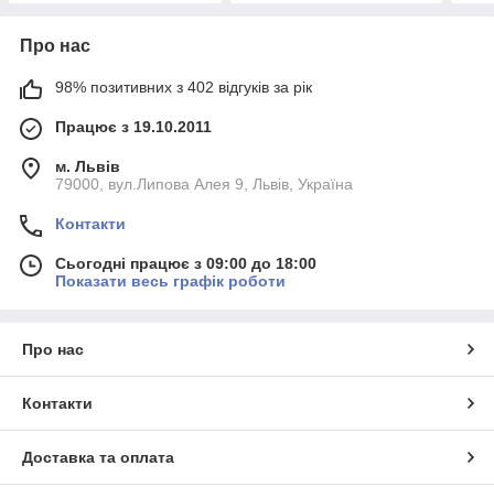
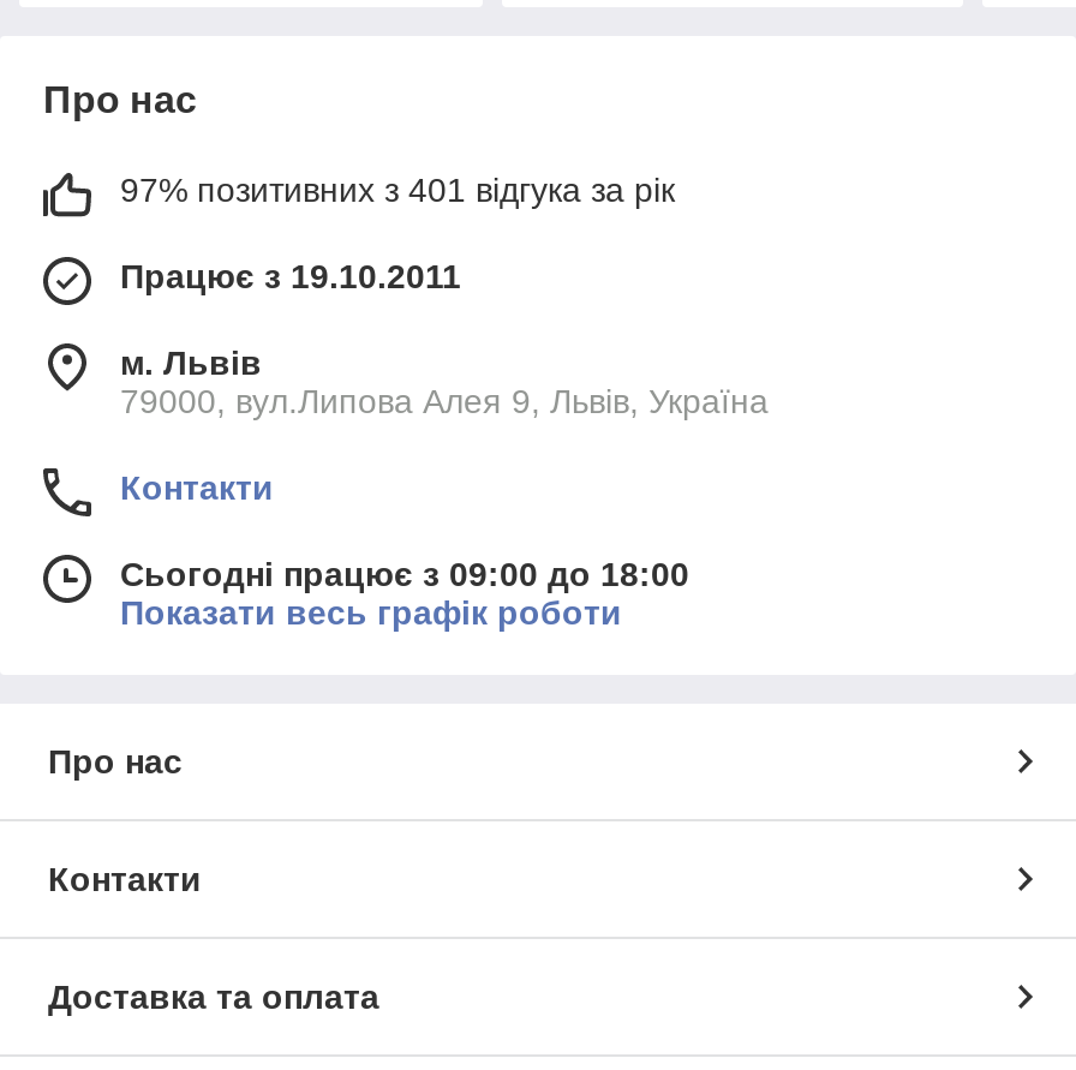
- 98% позитивних з 402 відгуків за рік
+ 97% позитивних з 401 відгука за рік
